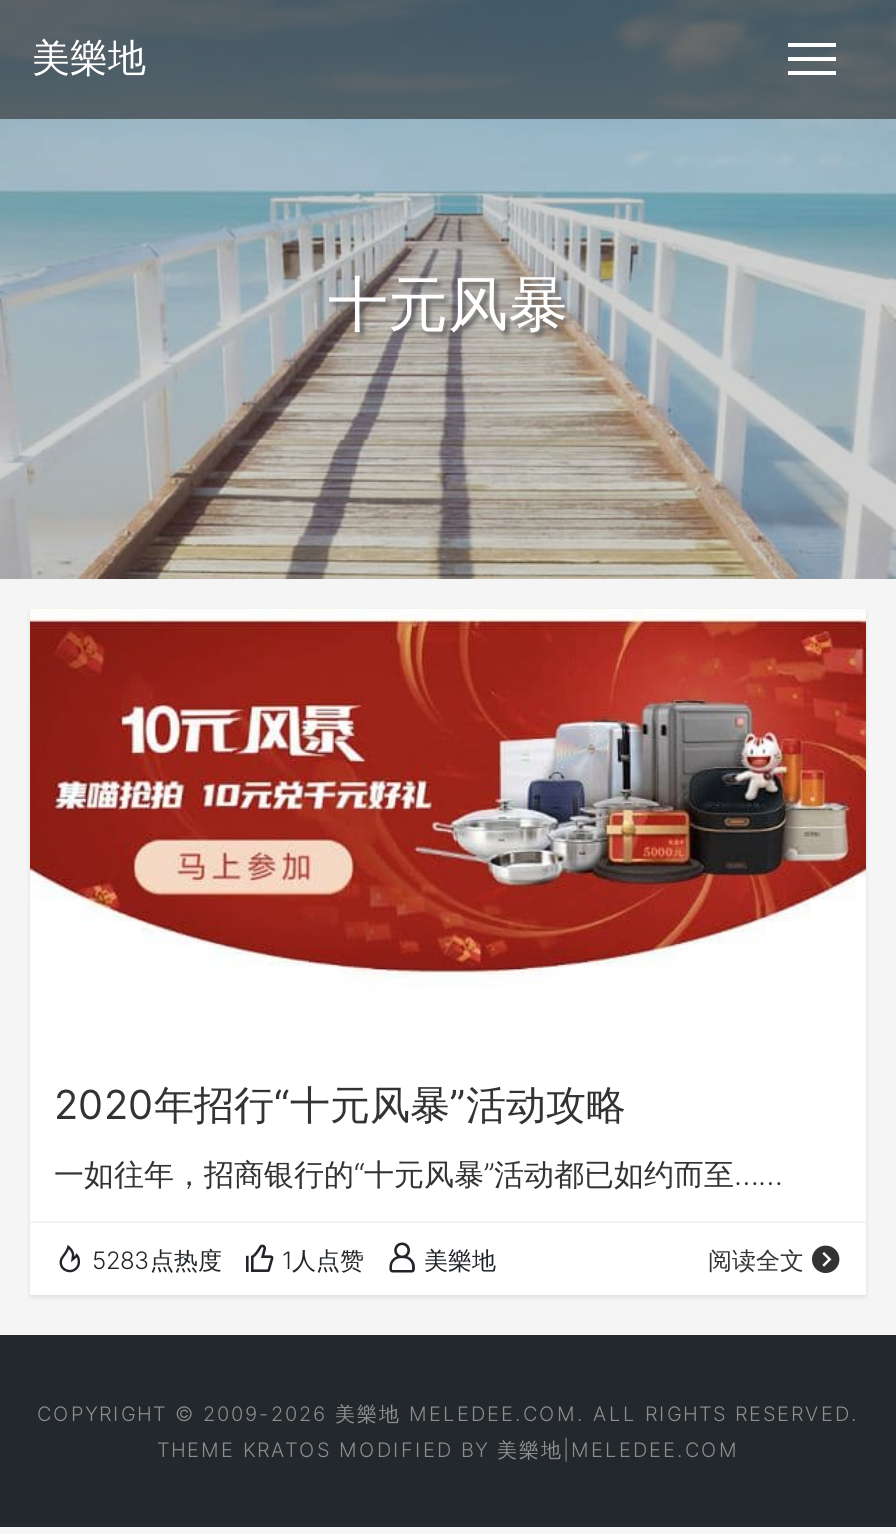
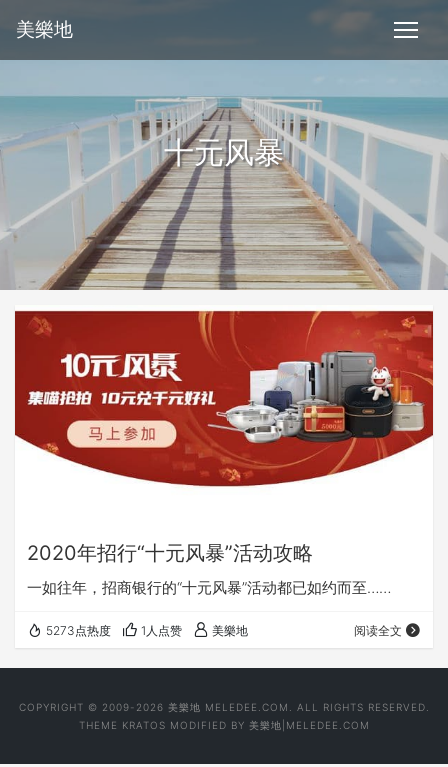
- 5283点热度 1人点赞 美樂地
+ 5273点热度 1人点赞 美樂地
